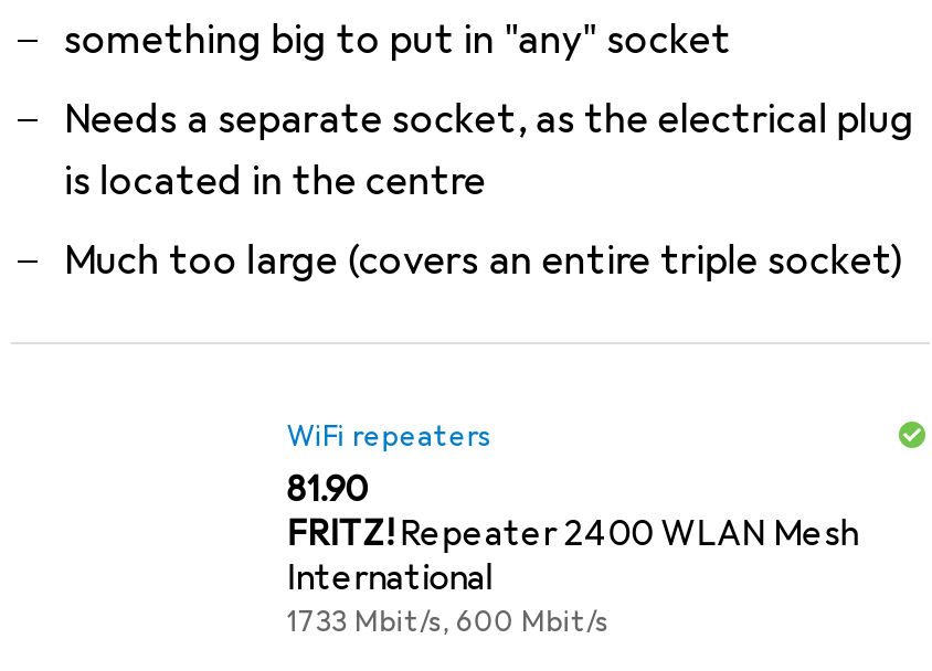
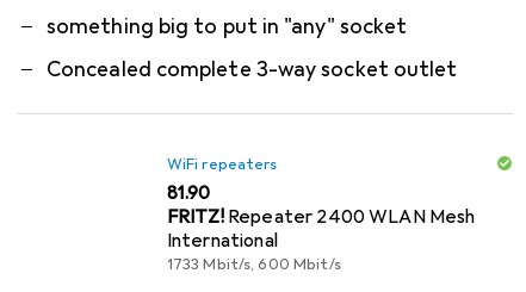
- Needs a separate socket, as the electrical plug
- is located in the centre
- Much too large (covers an entire triple socket)
+ Concealed complete 3-way socket outlet
